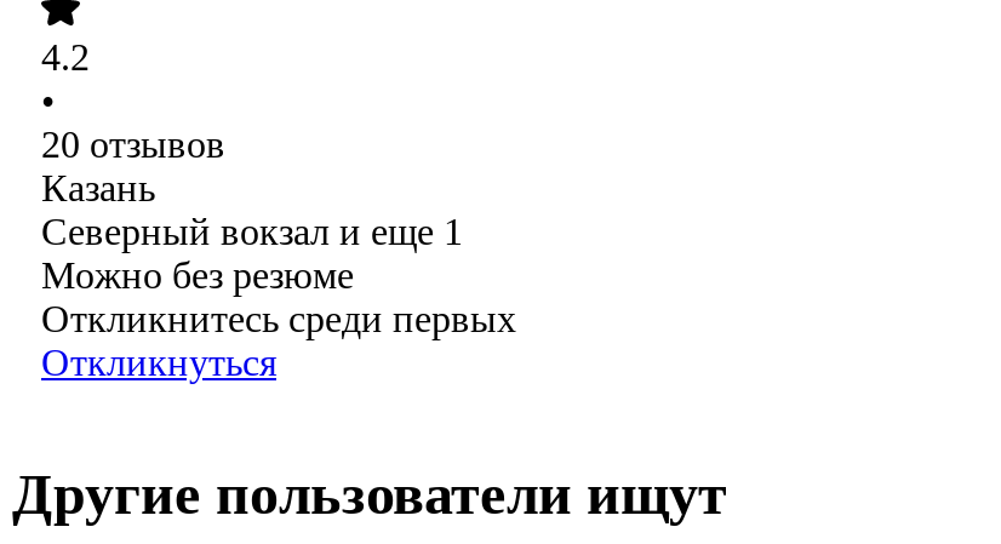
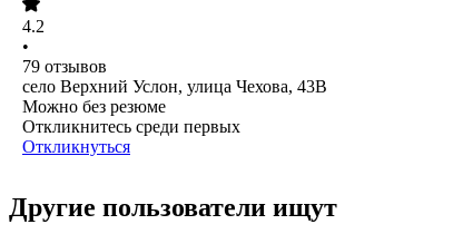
- 20 отзывов
- Казань
- Северный вокзал и еще 1
+ 79 отзывов
+ село Верхний Услон, улица Чехова, 43В
